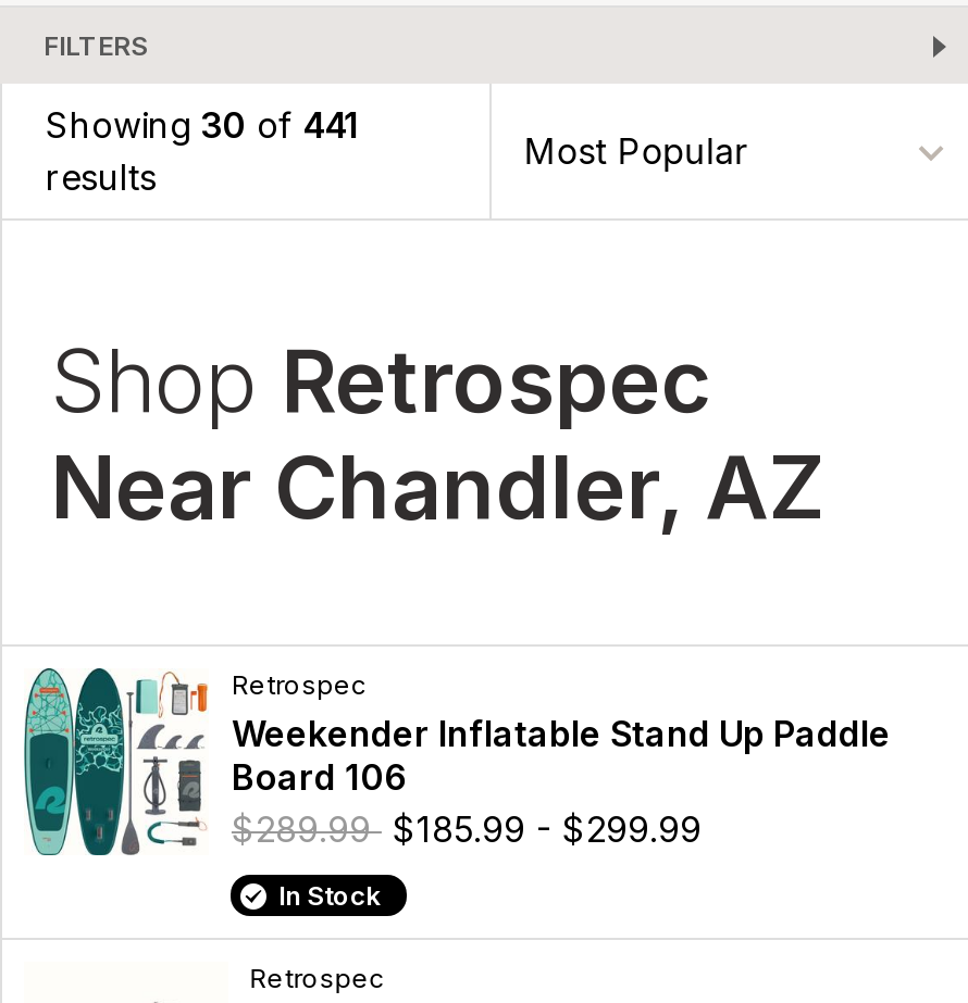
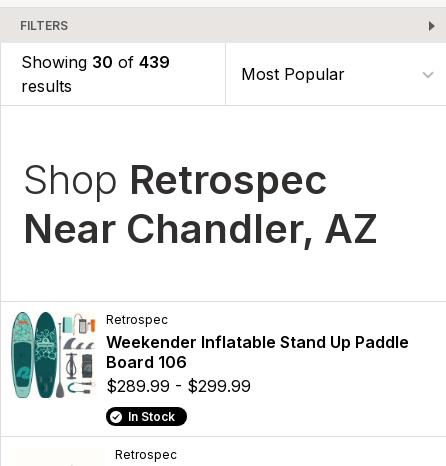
- Showing 30 of 441
+ Showing 30 of 439

- $289.99 $185.99 - $299.99
+ $289.99 - $299.99
